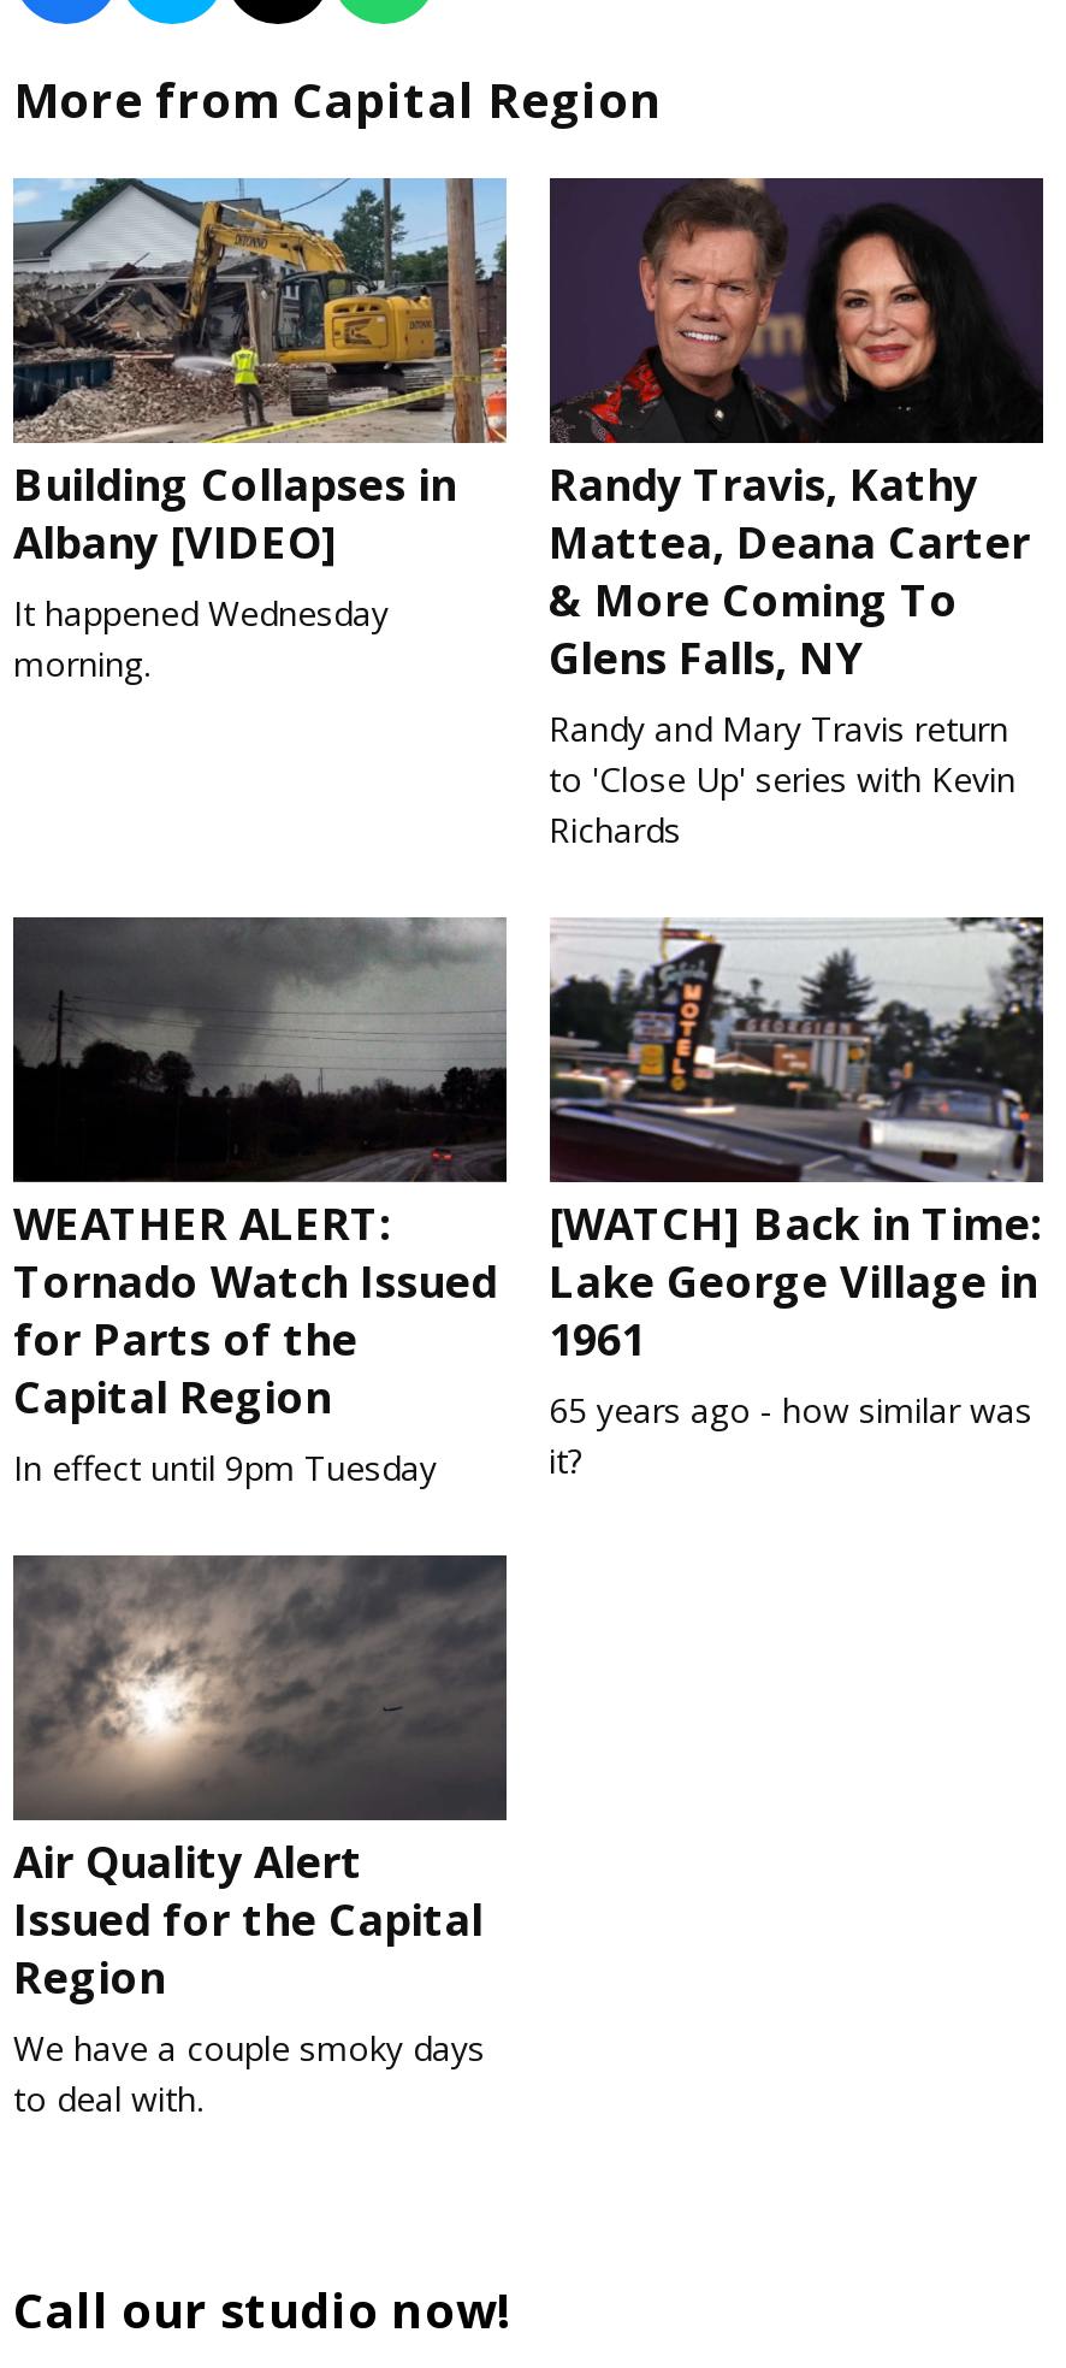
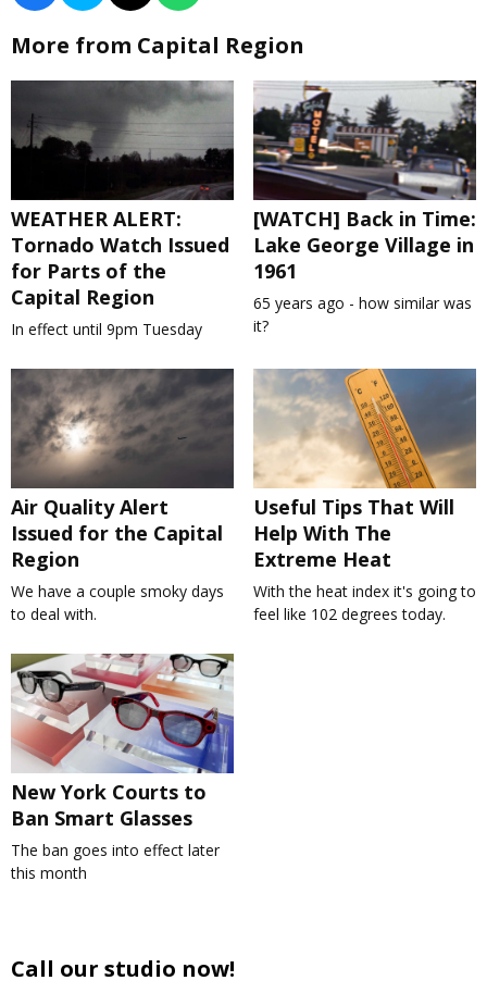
- [image]
- Building Collapses in
- Albany [VIDEO]
- It happened Wednesday
- morning.

- [image]
- Randy Travis, Kathy
- Mattea, Deana Carter
- & More Coming To
- Glens Falls, NY
- Randy and Mary Travis return
- to 'Close Up' series with Kevin
- Richards

moved up: [image] | WEATHER ALERT: | Tornado Watch Issued | ... | We have a couple smoky days | to deal with.

+ [image]
+ Useful Tips That Will
+ Help With The
+ Extreme Heat
+ With the heat index it's going to
+ feel like 102 degrees today.

+ [image]
+ New York Courts to
+ Ban Smart Glasses
+ The ban goes into effect later
+ this month
